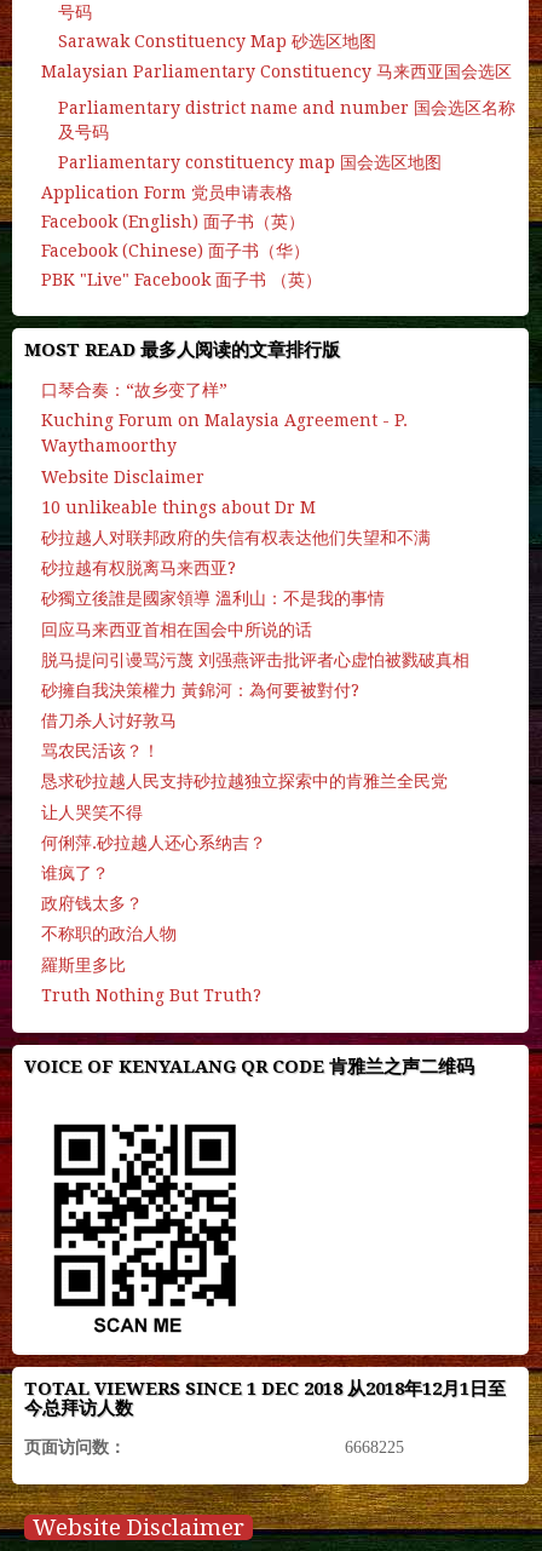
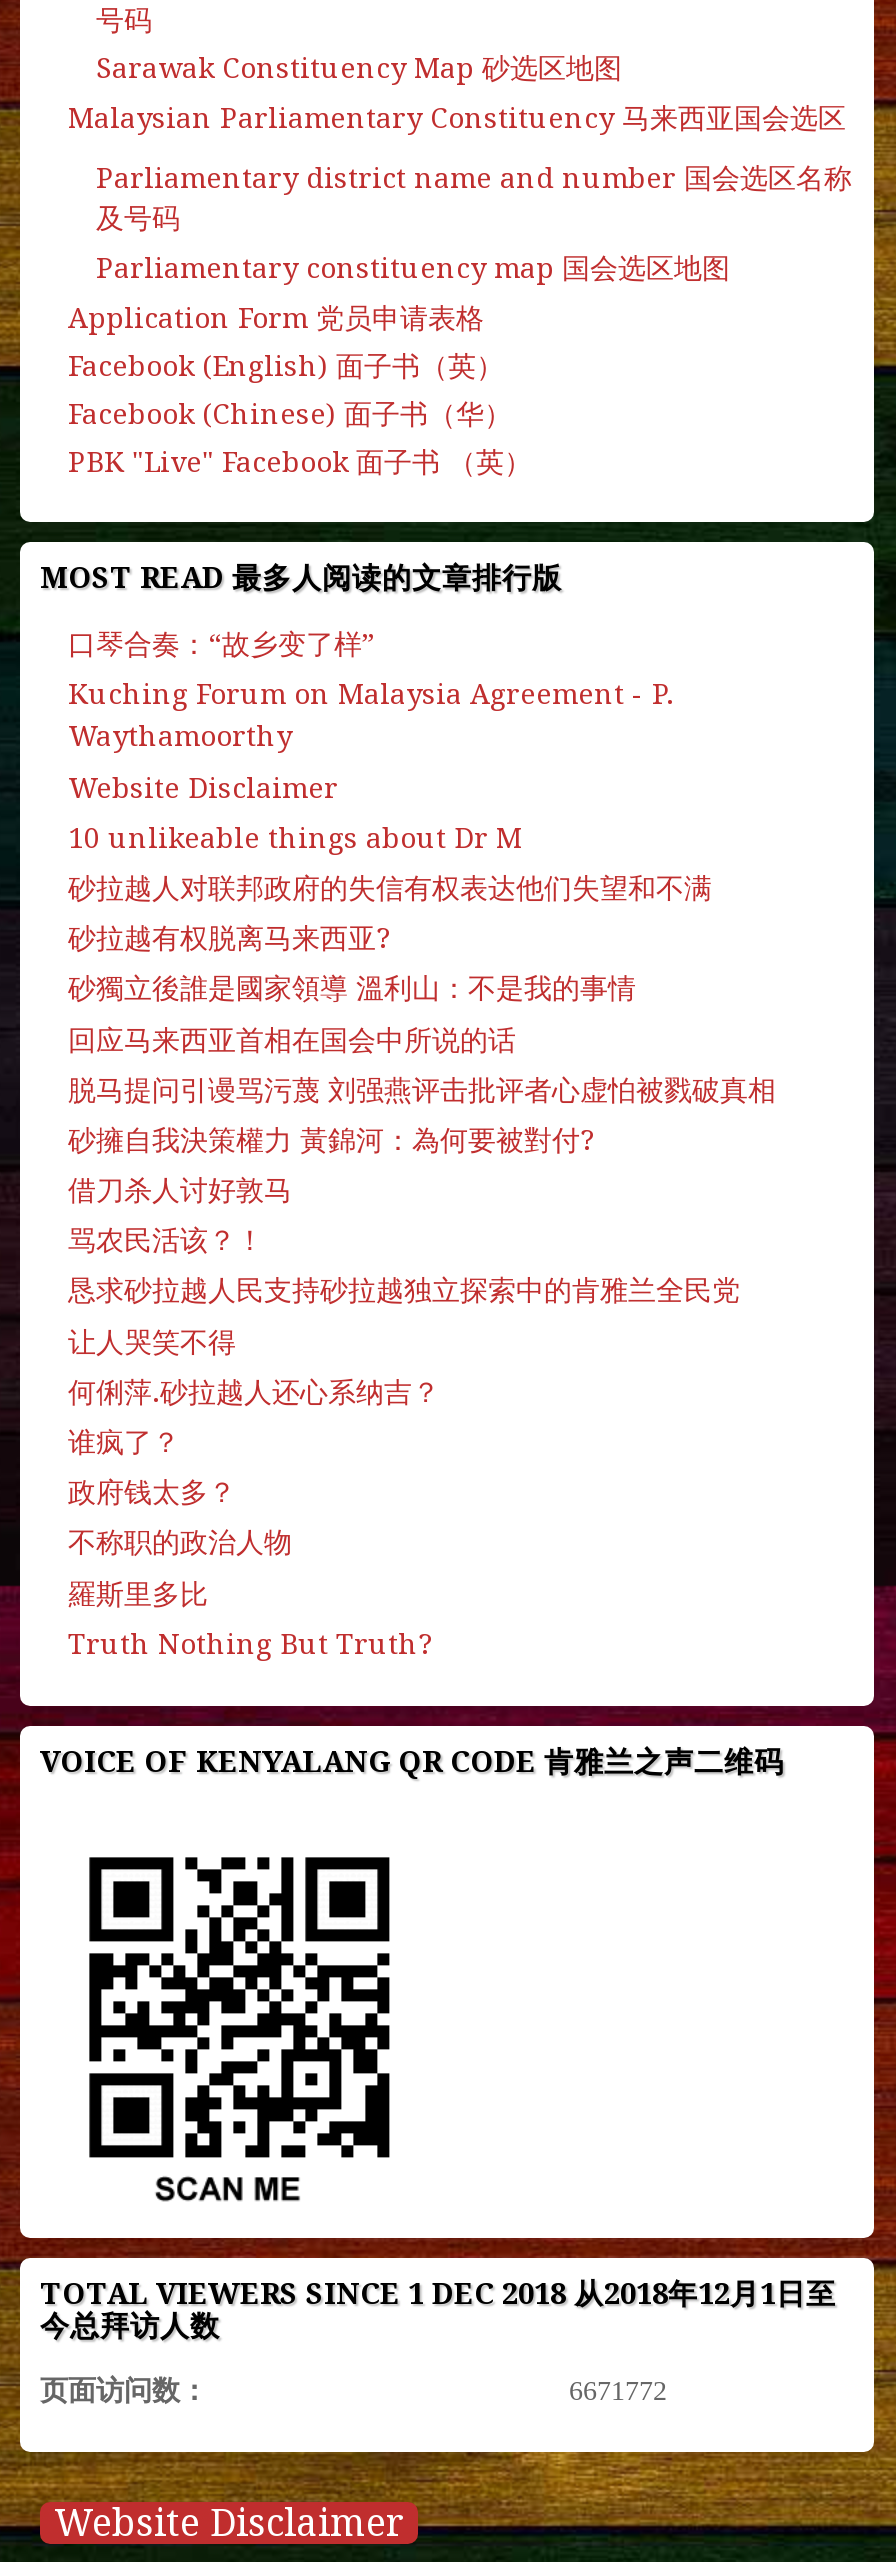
- 6668225
+ 6671772
